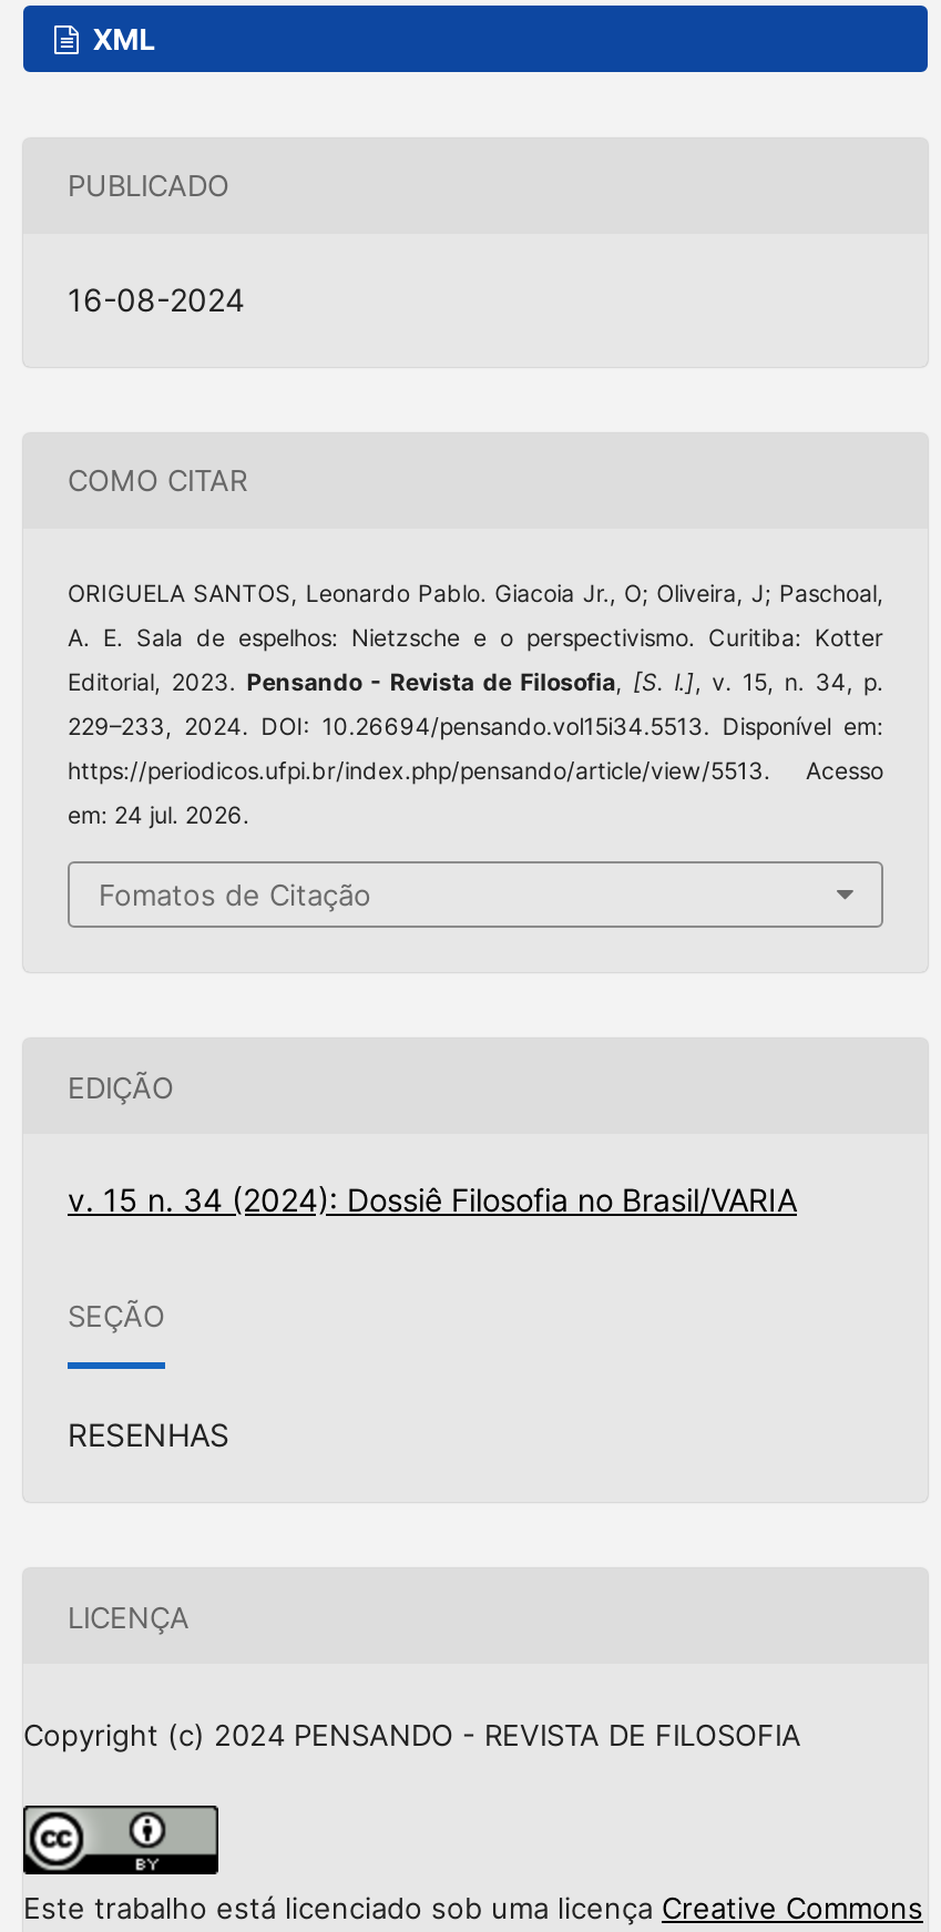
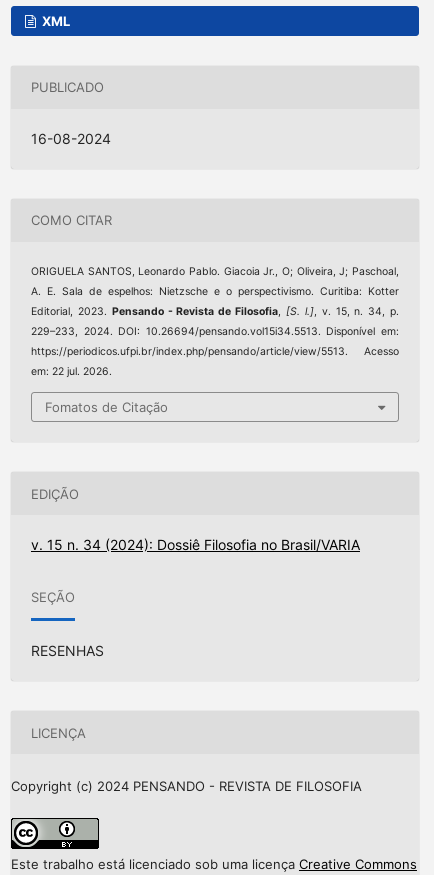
- em: 24 jul. 2026.
+ em: 22 jul. 2026.
